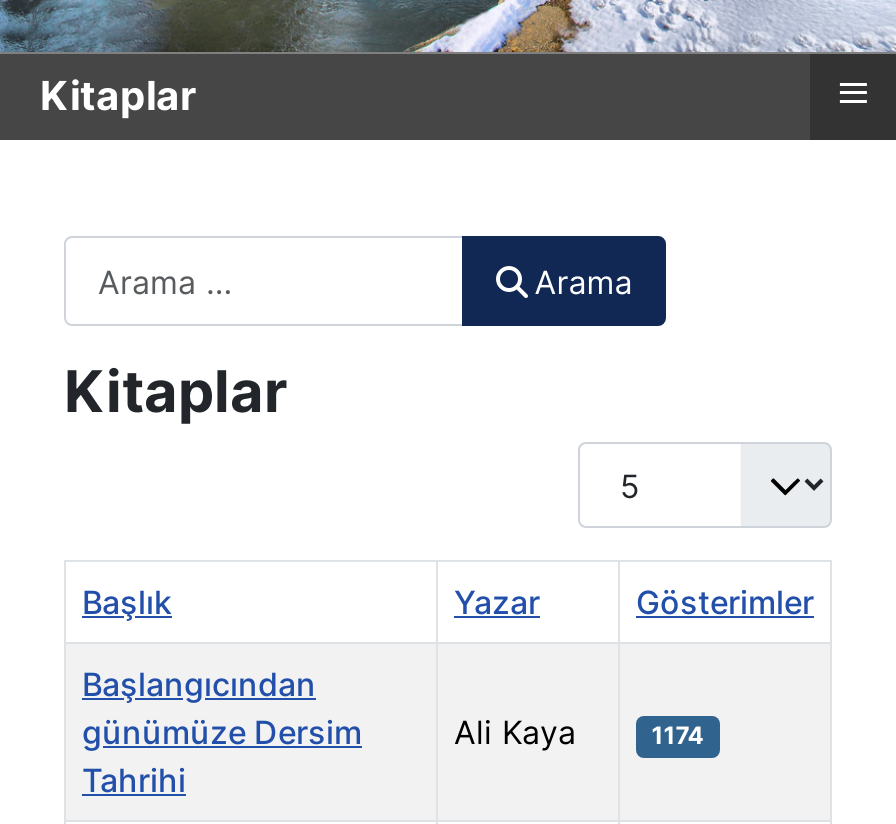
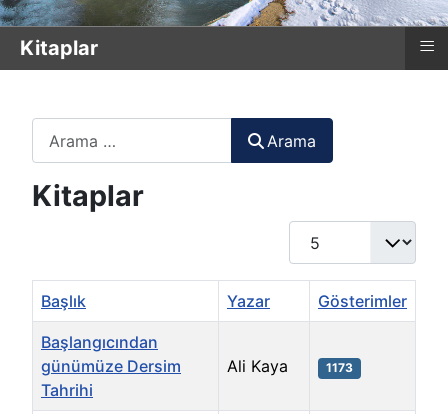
- 1174
+ 1173
